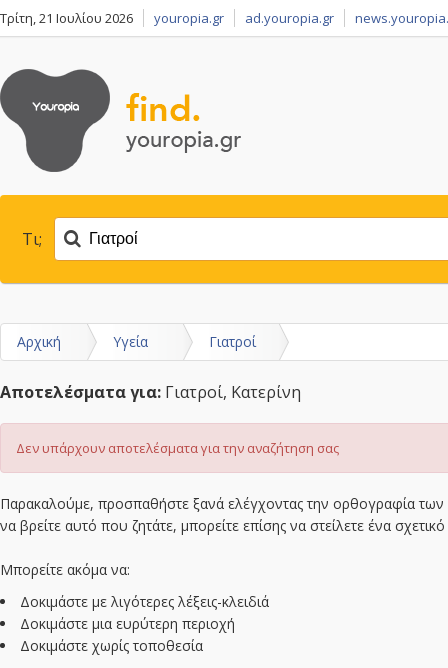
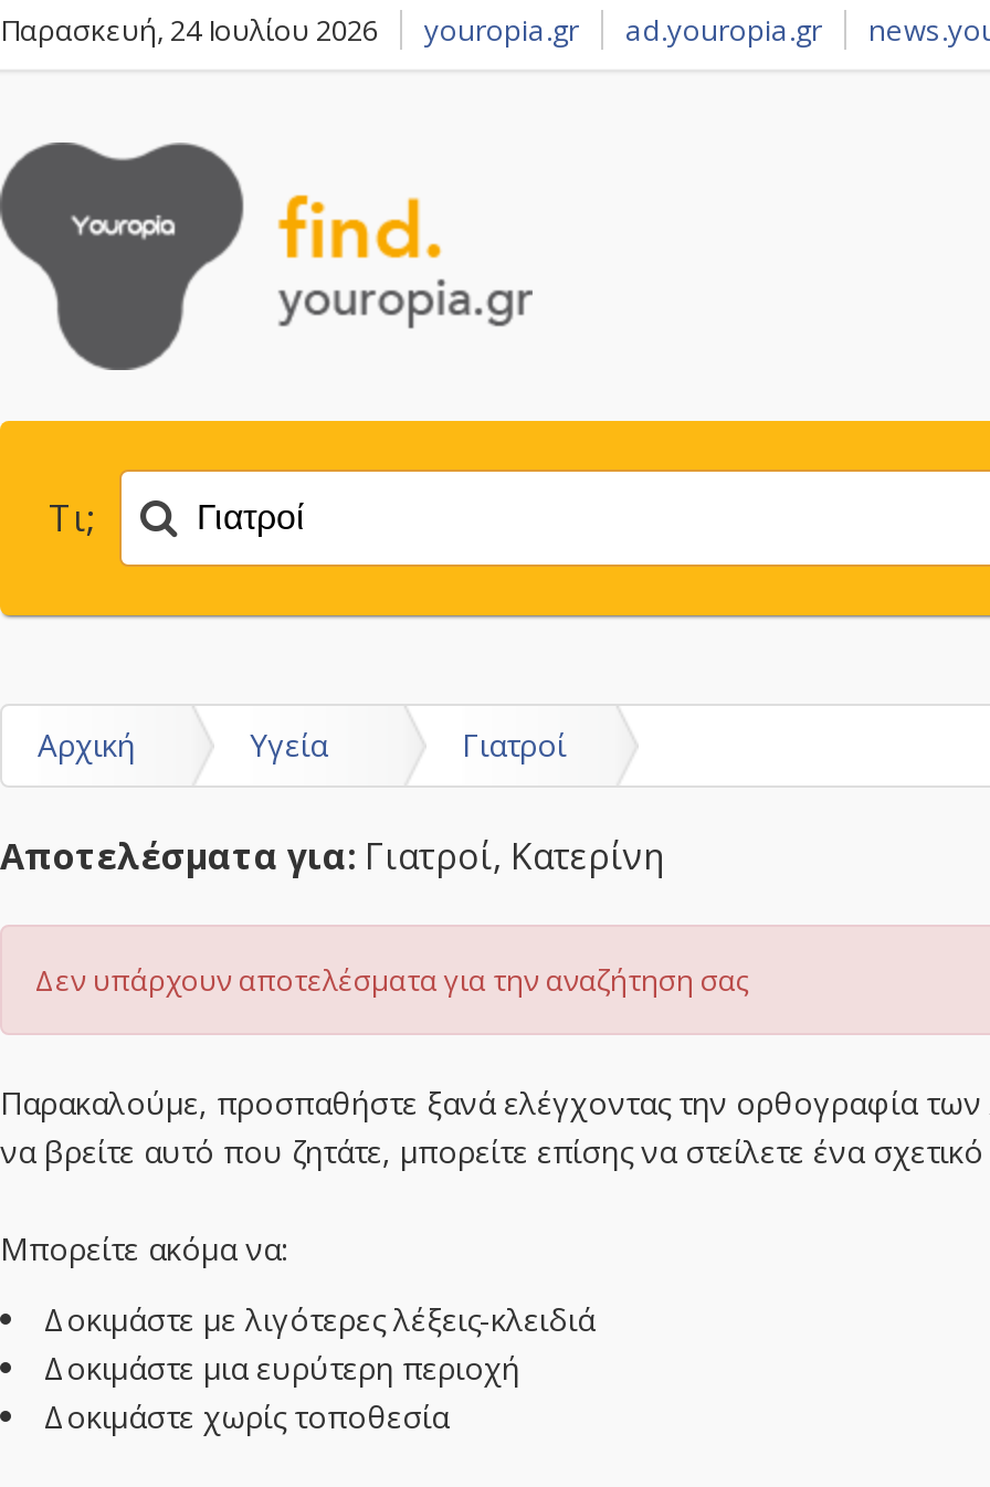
- Τρίτη, 21 Ιουλίου 2026
+ Παρασκευή, 24 Ιουλίου 2026
